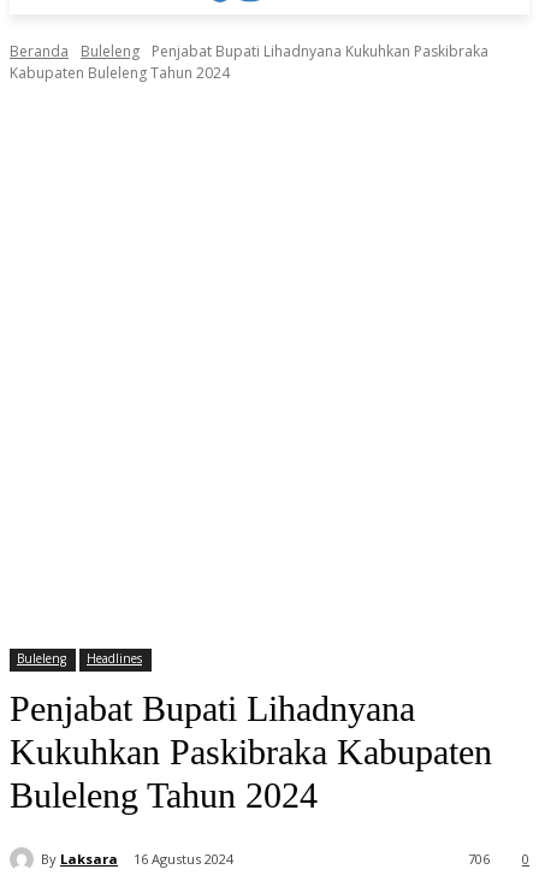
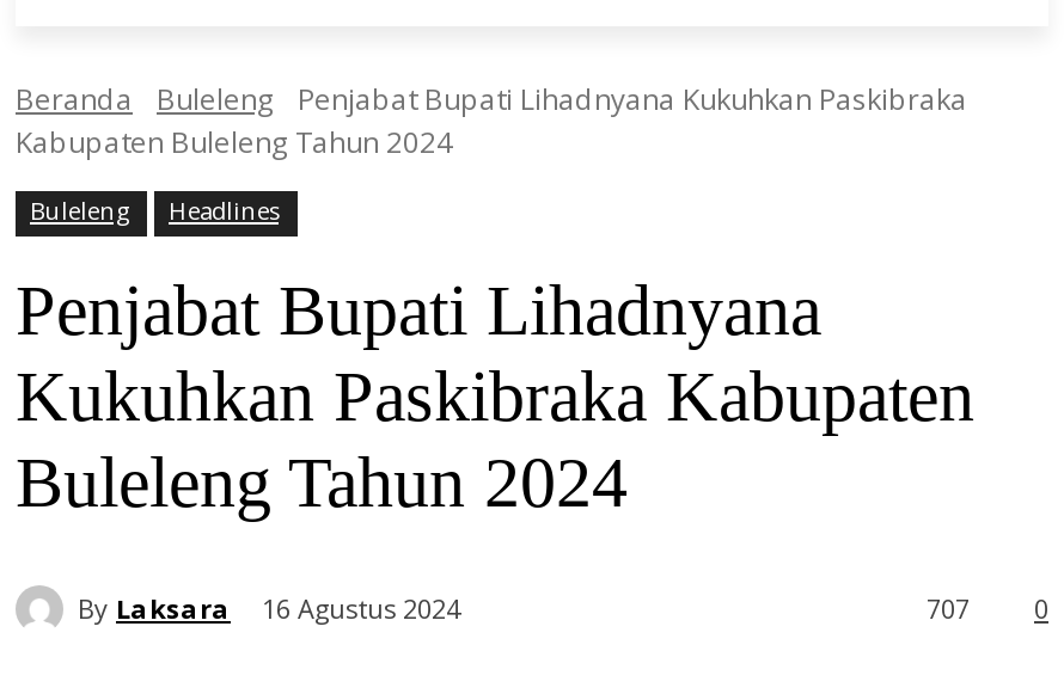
- 706 0
+ 707 0
